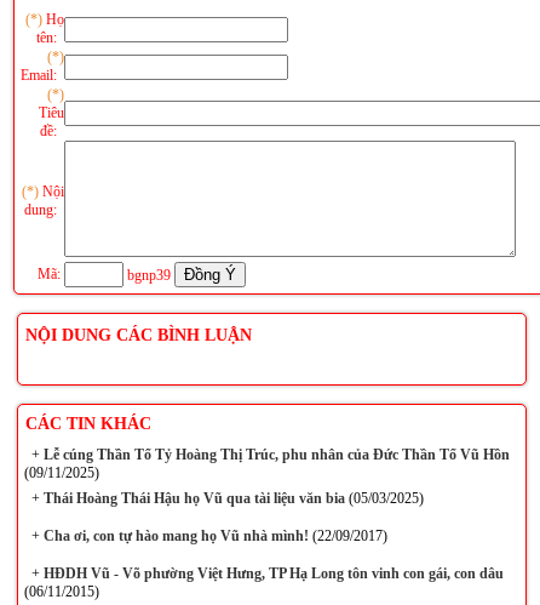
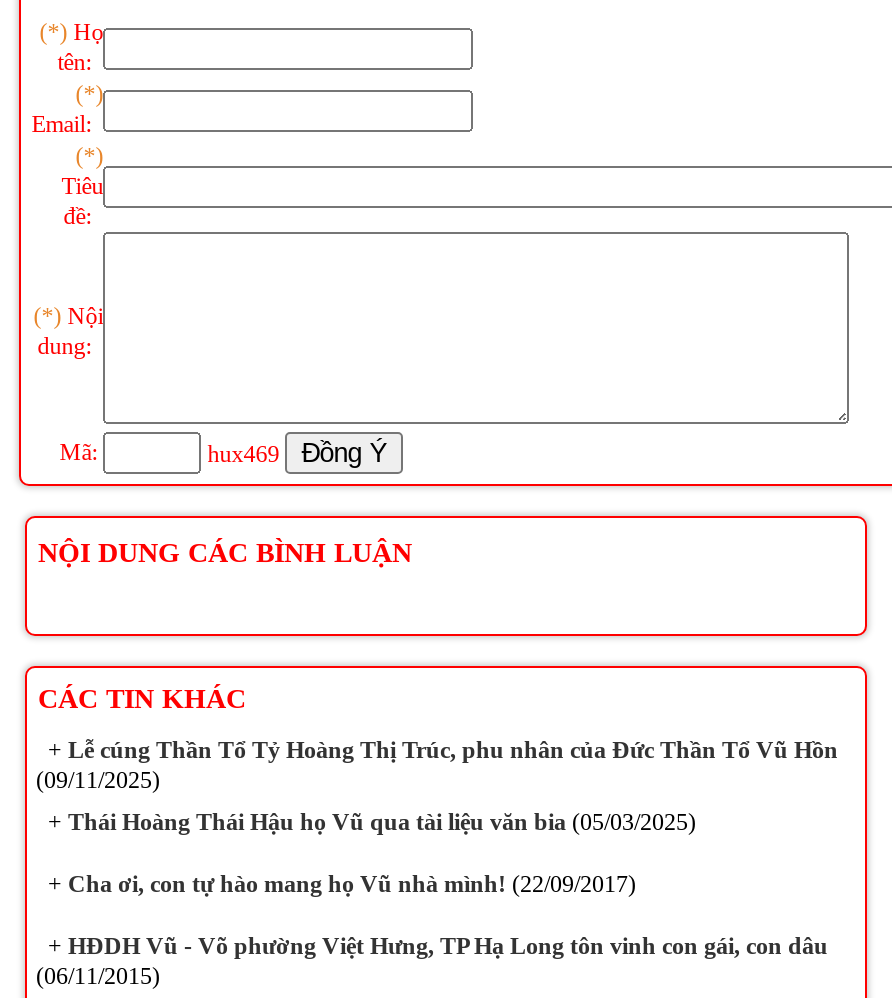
- bgnp39
+ hux469
